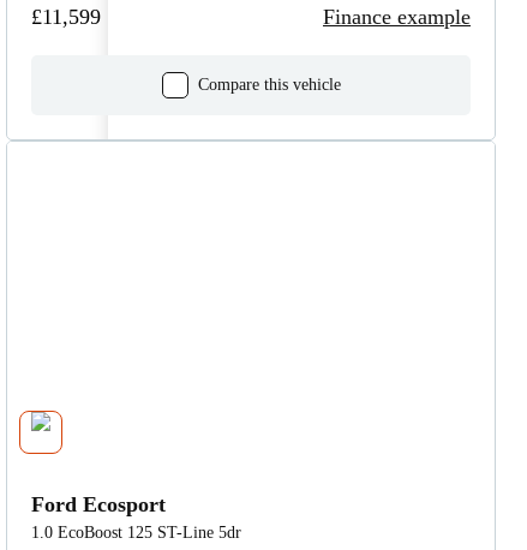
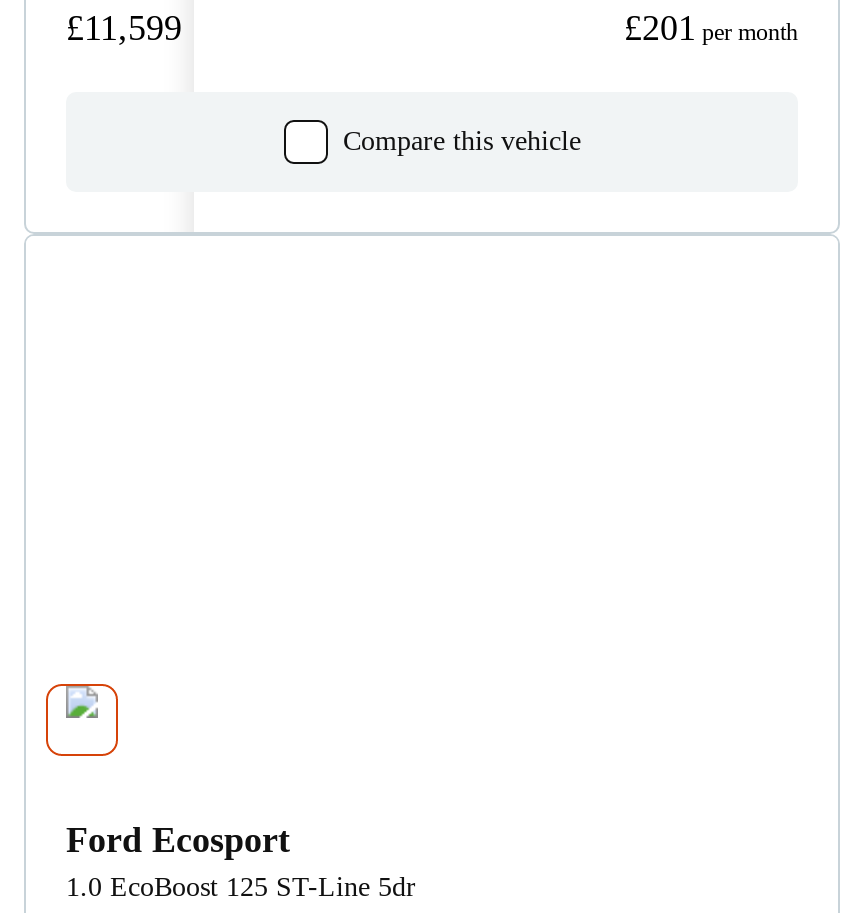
- Finance example
+ £201 per month
